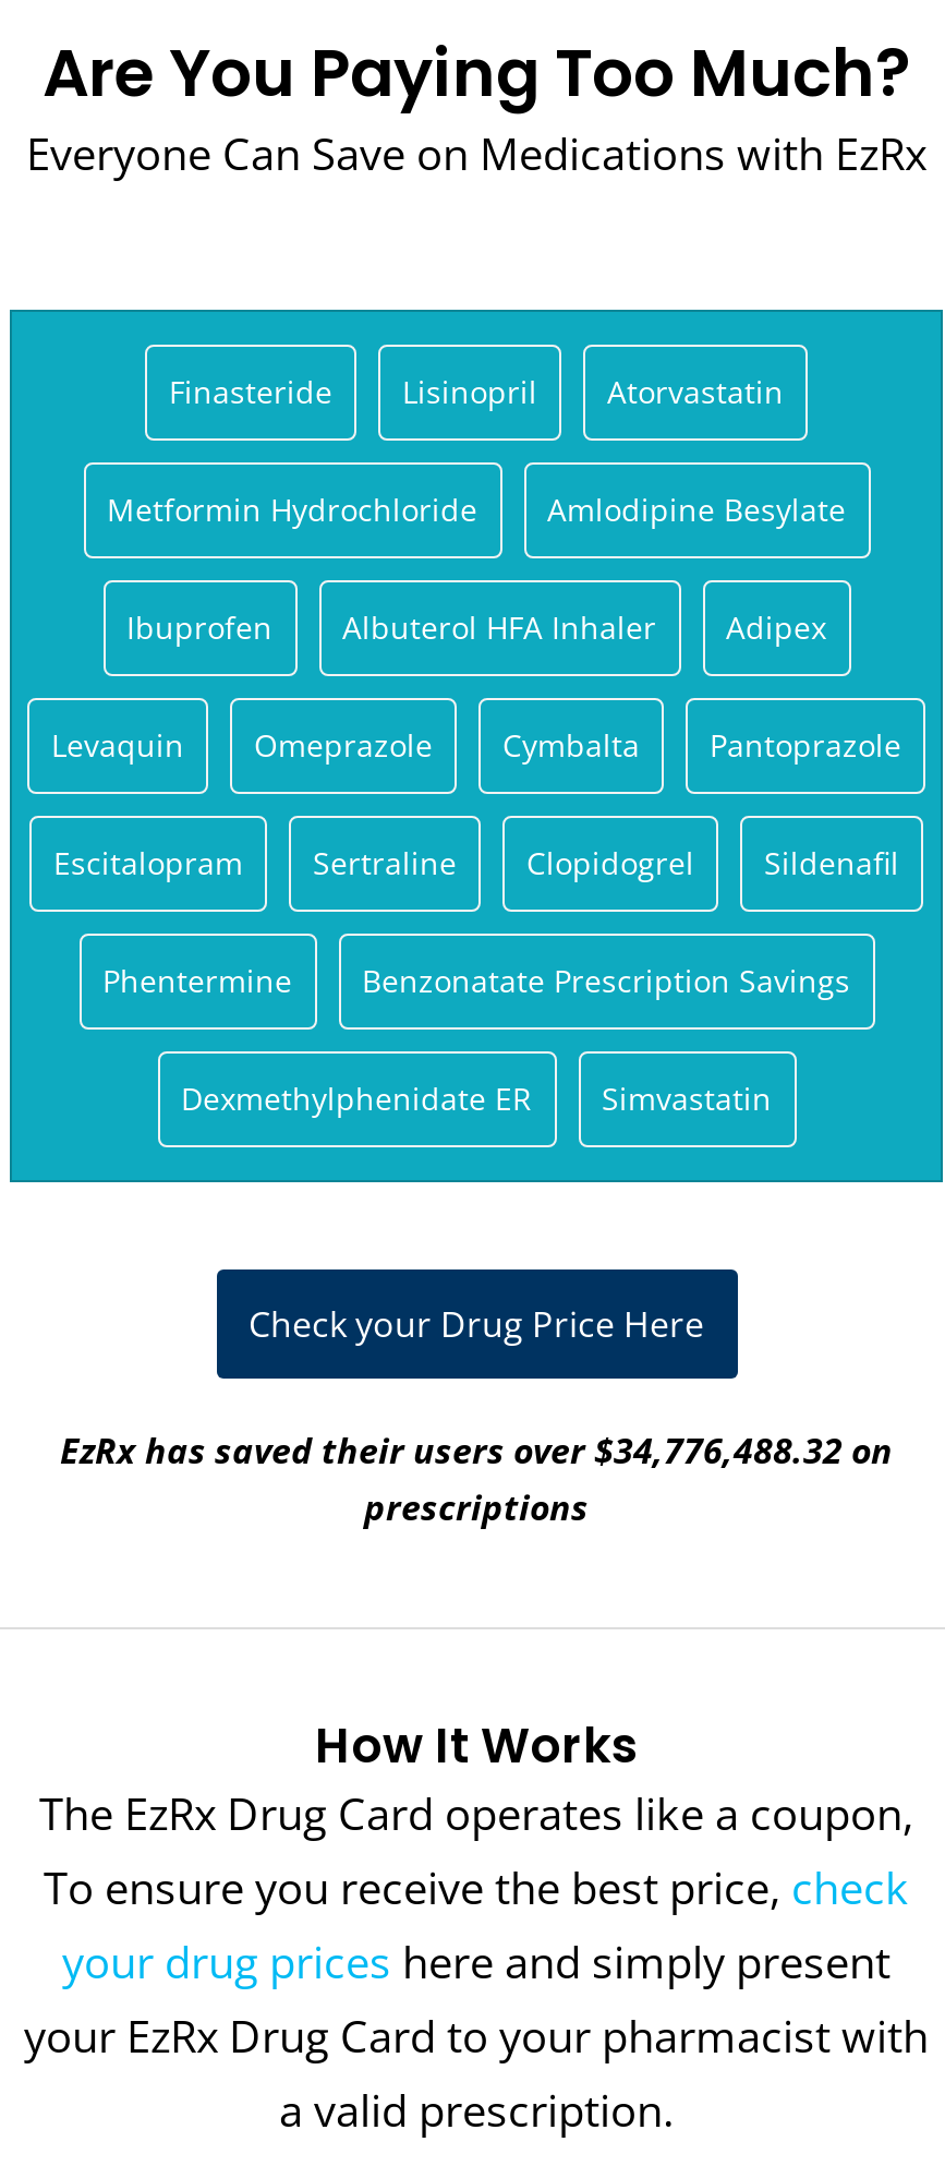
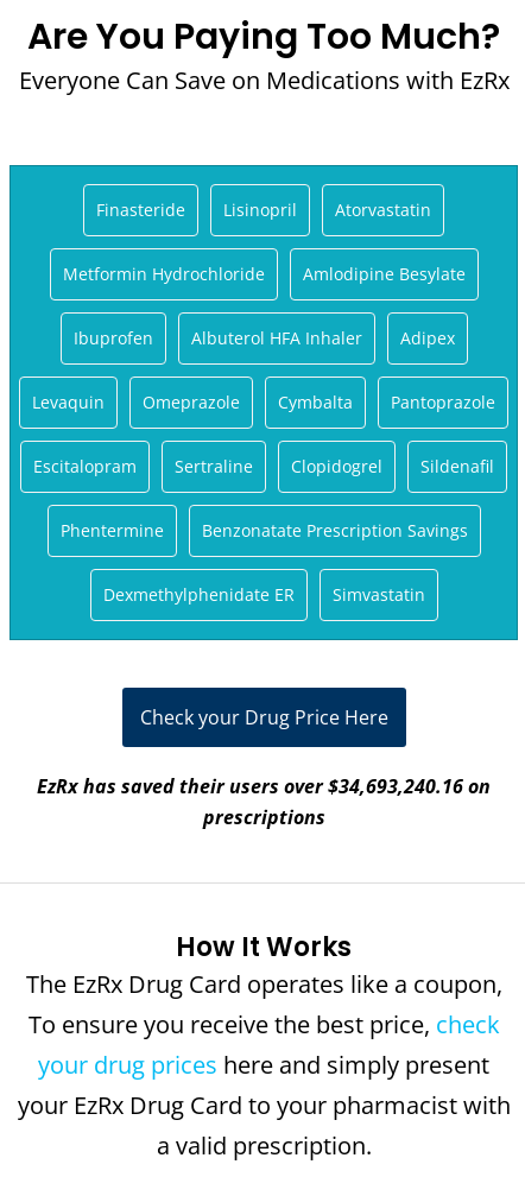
- EzRx has saved their users over $34,776,488.32 on
+ EzRx has saved their users over $34,693,240.16 on
